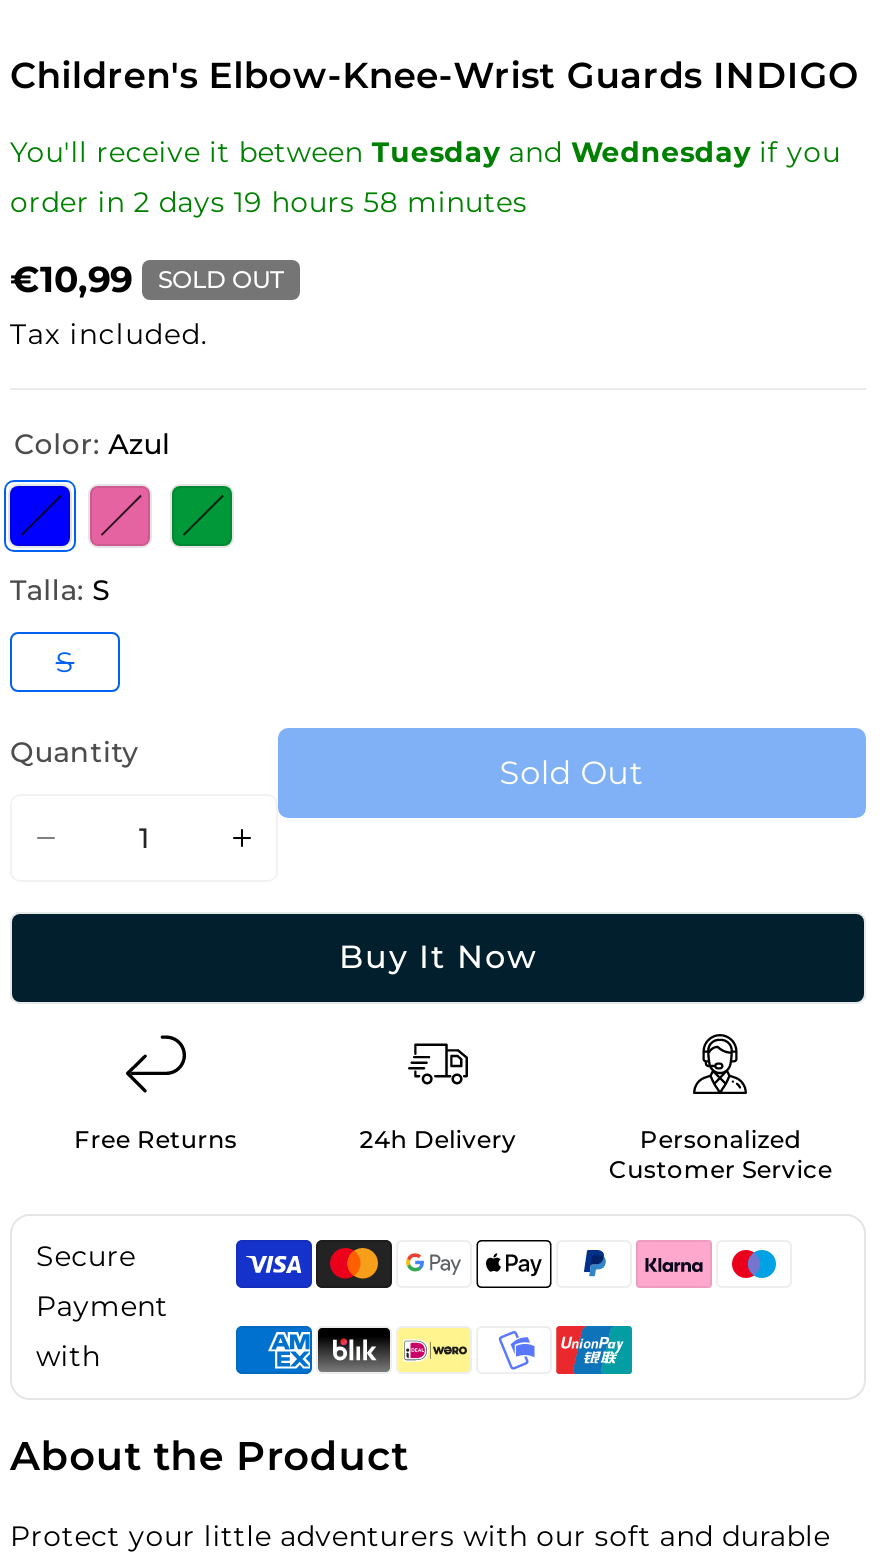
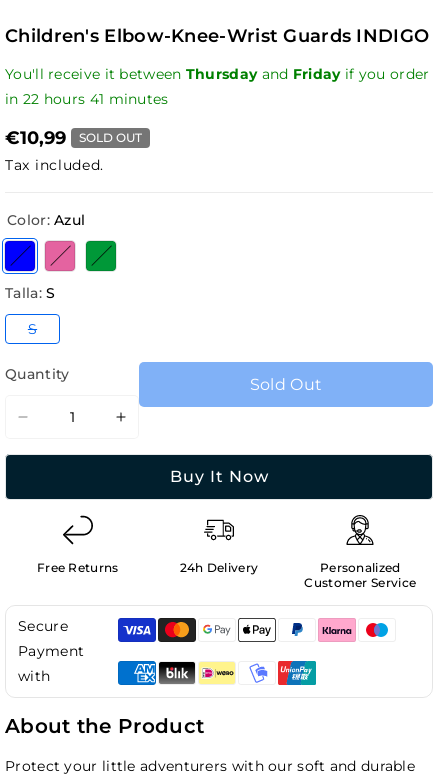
- You'll receive it between Tuesday and Wednesday if you
- order in 2 days 19 hours 58 minutes
+ You'll receive it between Thursday and Friday if you order
+ in 22 hours 41 minutes
